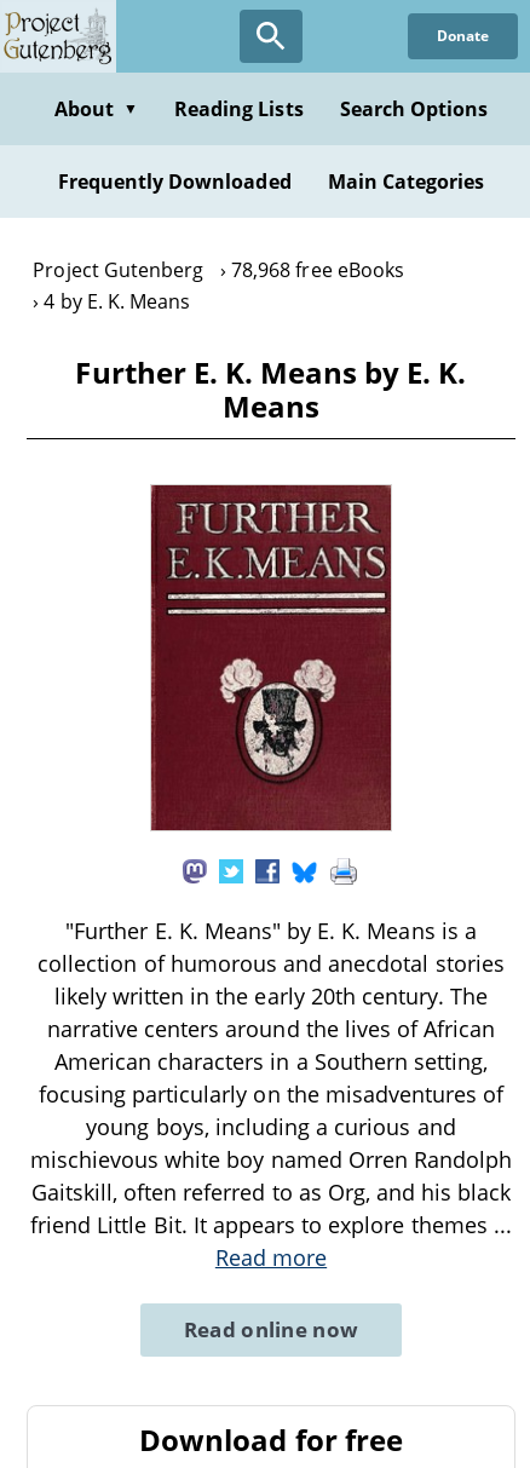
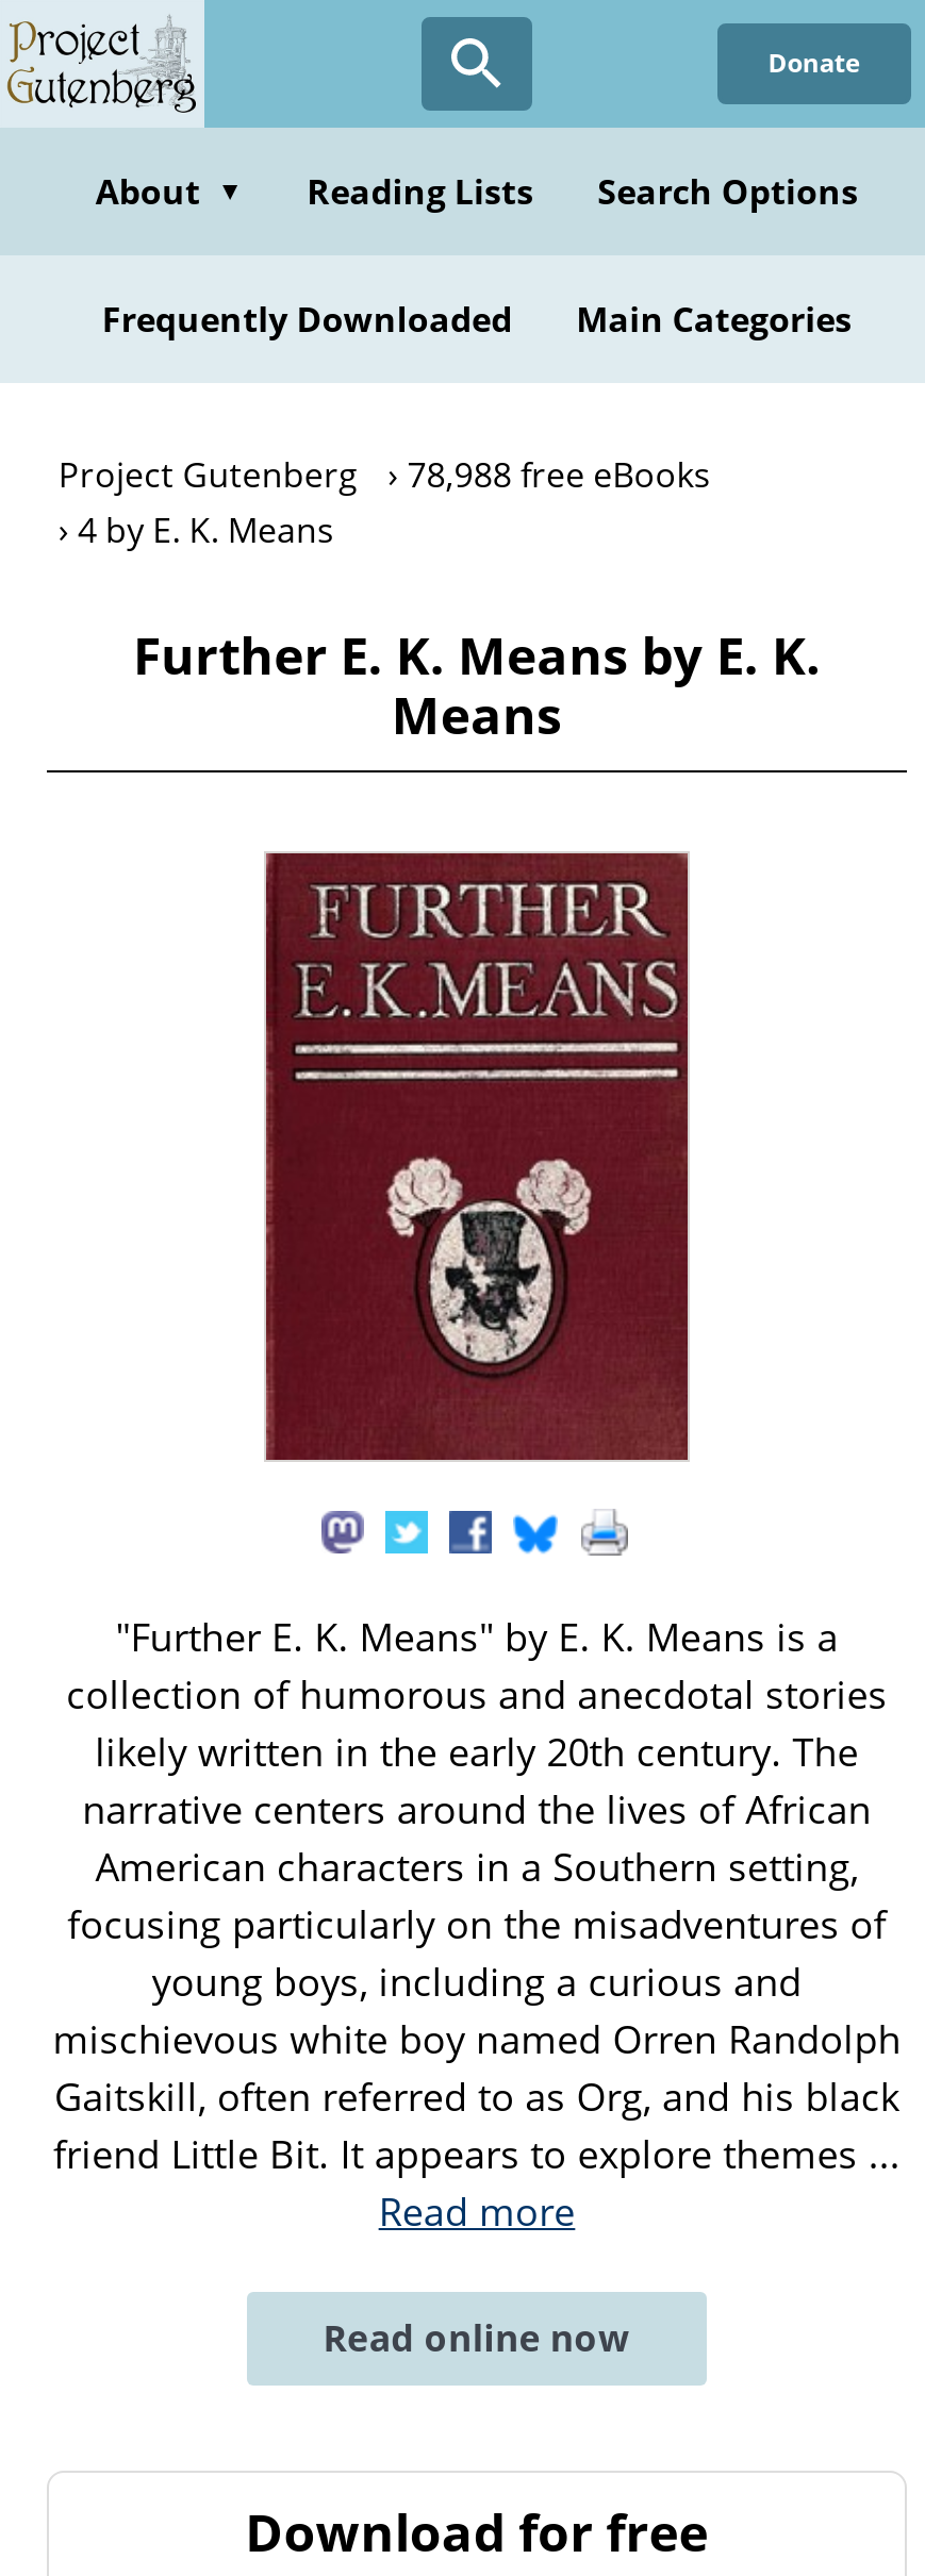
- Project Gutenberg 78,968 free eBooks
+ Project Gutenberg 78,988 free eBooks
